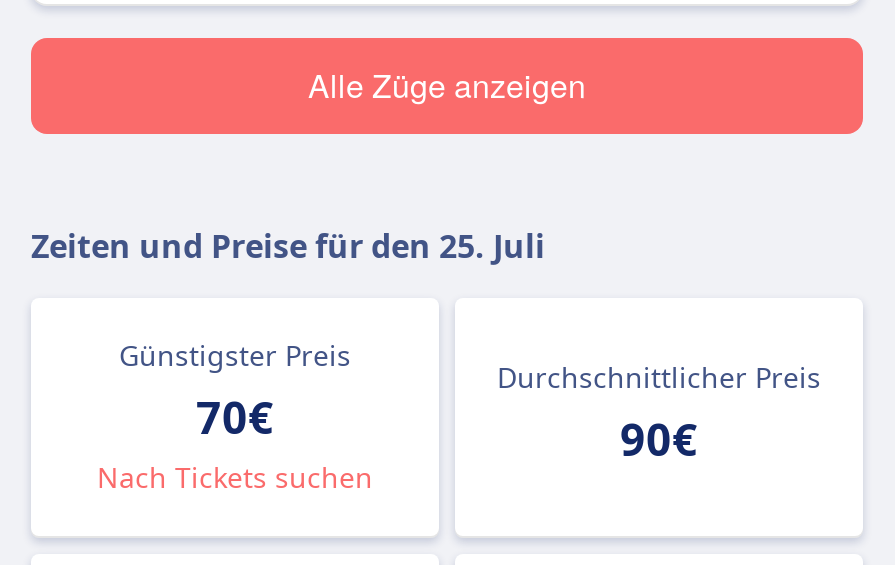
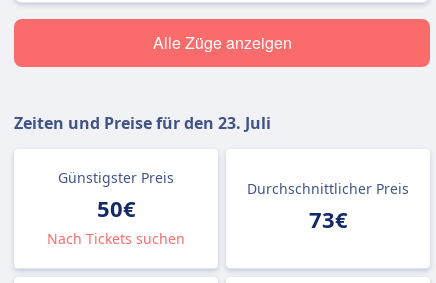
- Zeiten und Preise für den 25. Juli
+ Zeiten und Preise für den 23. Juli

- 70€
+ 50€

- 90€
+ 73€
